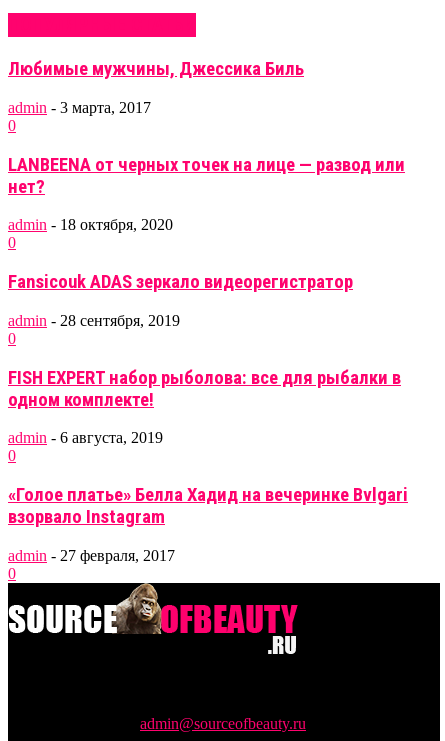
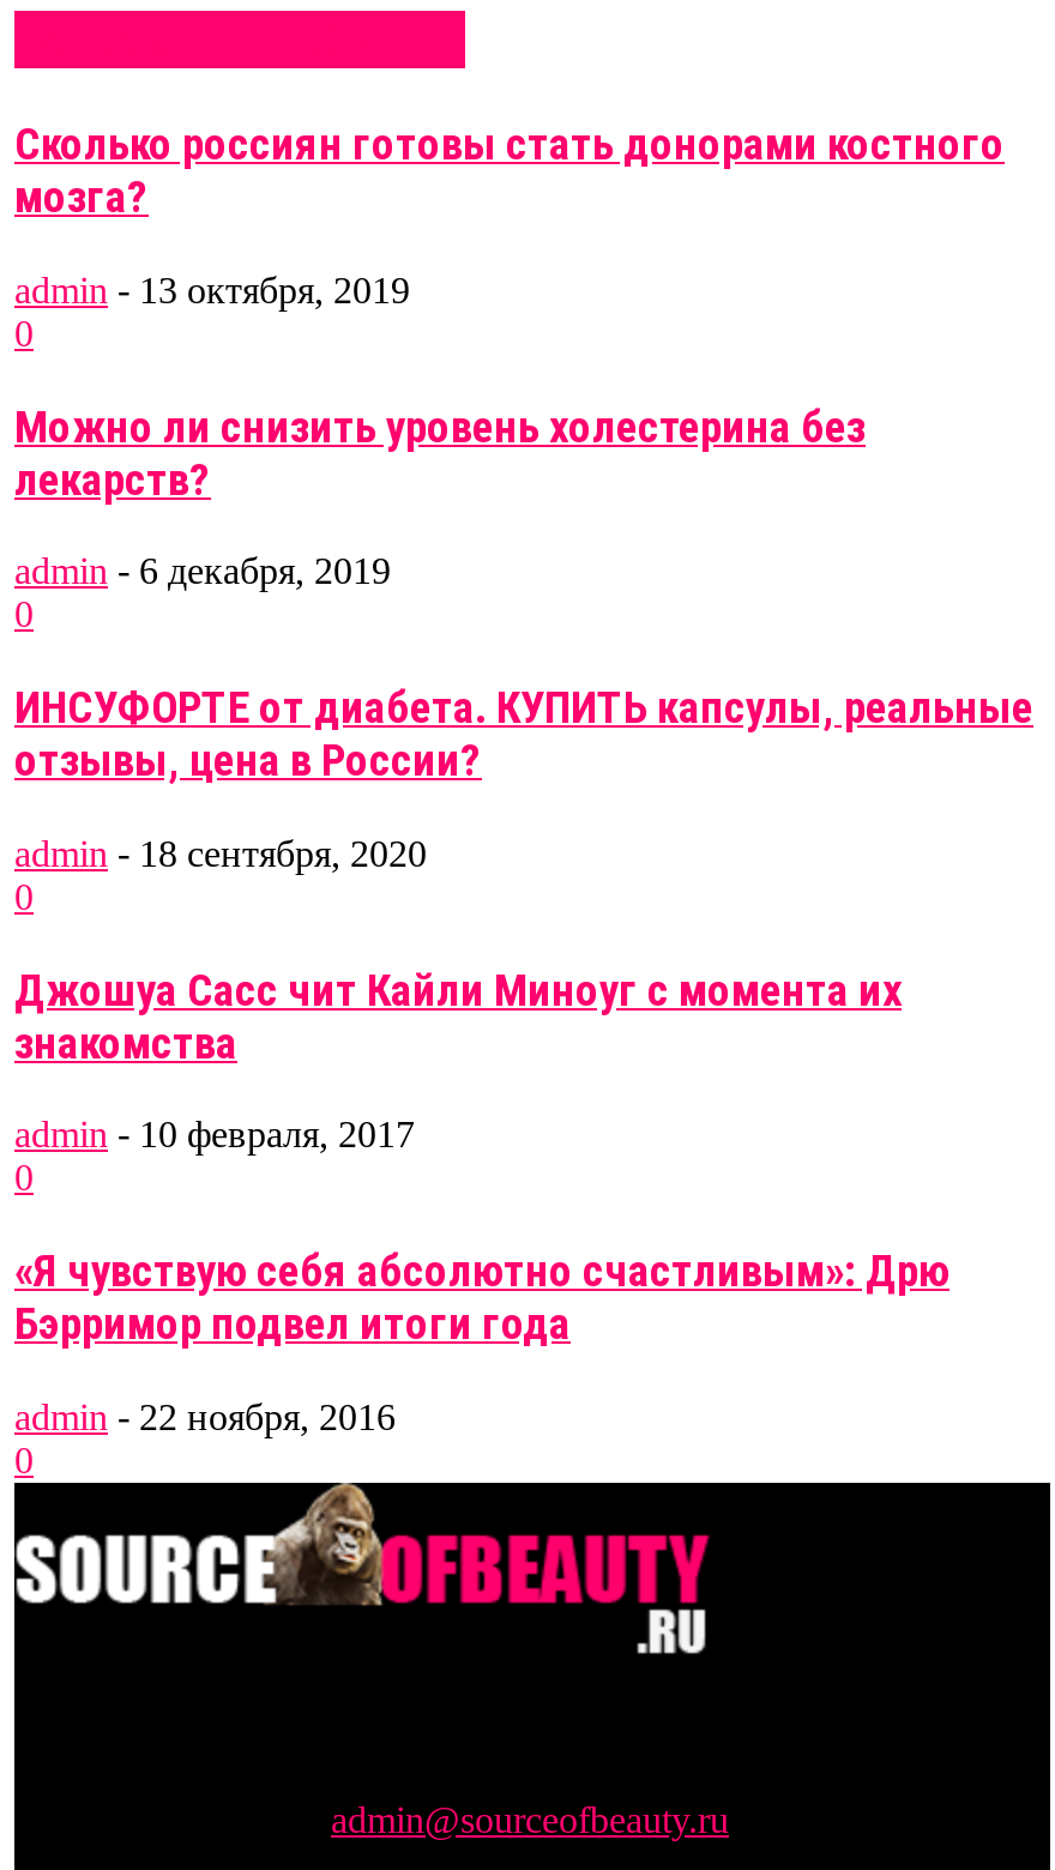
- Любимые мужчины, Джессика Биль
+ Сколько россиян готовы стать донорами костного
+ мозга?

- admin - 3 марта, 2017
+ admin - 13 октября, 2019

- LANBEENA от черных точек на лице — развод или
- нет?
+ Можно ли снизить уровень холестерина без
+ лекарств?

- admin - 18 октября, 2020
+ admin - 6 декабря, 2019

- Fansicouk ADAS зеркало видеорегистратор
+ ИНСУФОРТЕ от диабета. КУПИТЬ капсулы, реальные
+ отзывы, цена в России?

- admin - 28 сентября, 2019
+ admin - 18 сентября, 2020

- FISH EXPERT набор рыболова: все для рыбалки в
- одном комплекте!
+ Джошуа Сасс чит Кайли Миноуг с момента их
+ знакомства

- admin - 6 августа, 2019
+ admin - 10 февраля, 2017

- «Голое платье» Белла Хадид на вечеринке Bvlgari
- взорвало Instagram
+ «Я чувствую себя абсолютно счастливым»: Дрю
+ Бэрримор подвел итоги года

- admin - 27 февраля, 2017
+ admin - 22 ноября, 2016
